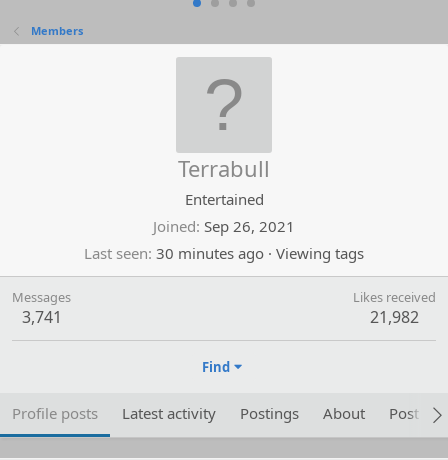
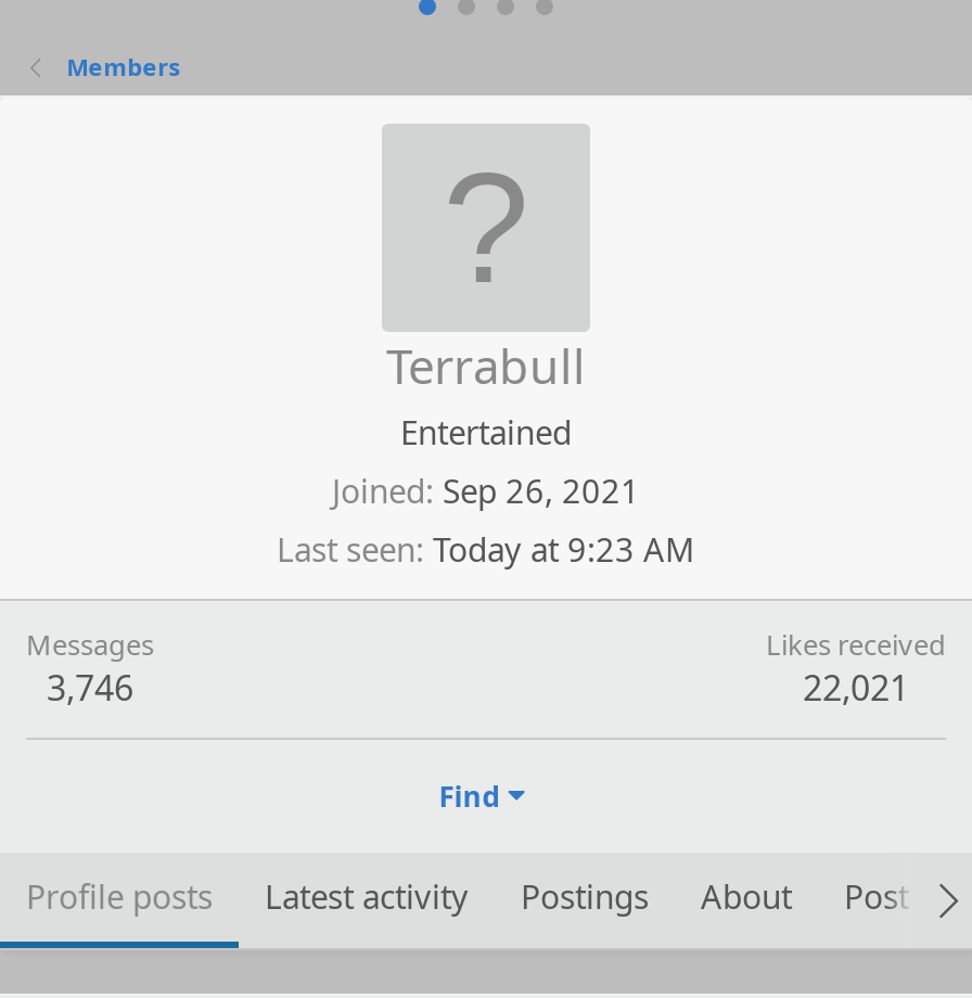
- Last seen 30 minutes ago · Viewing tags
+ Last seen Today at 9:23 AM

- 3,741
+ 3,746

- 21,982
+ 22,021
